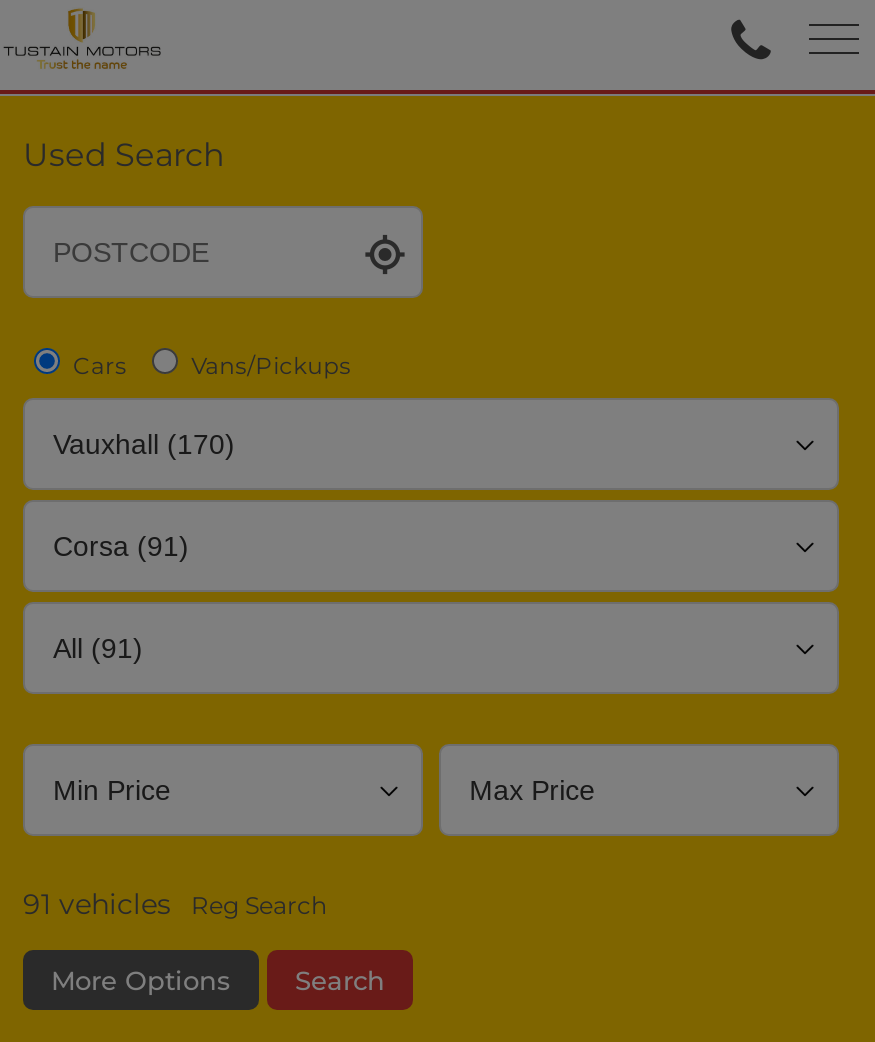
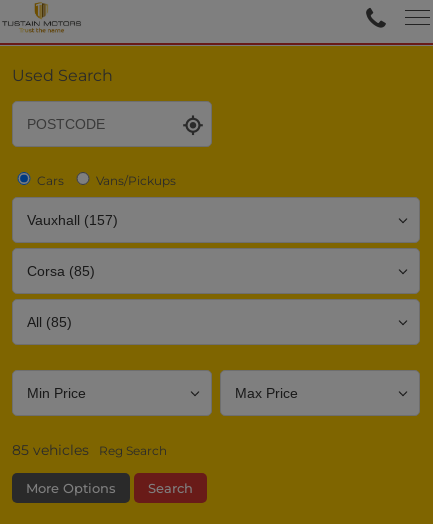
- 91 vehicles Reg Search
+ 85 vehicles Reg Search
